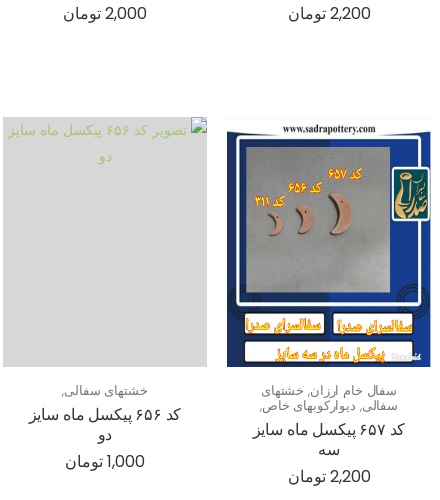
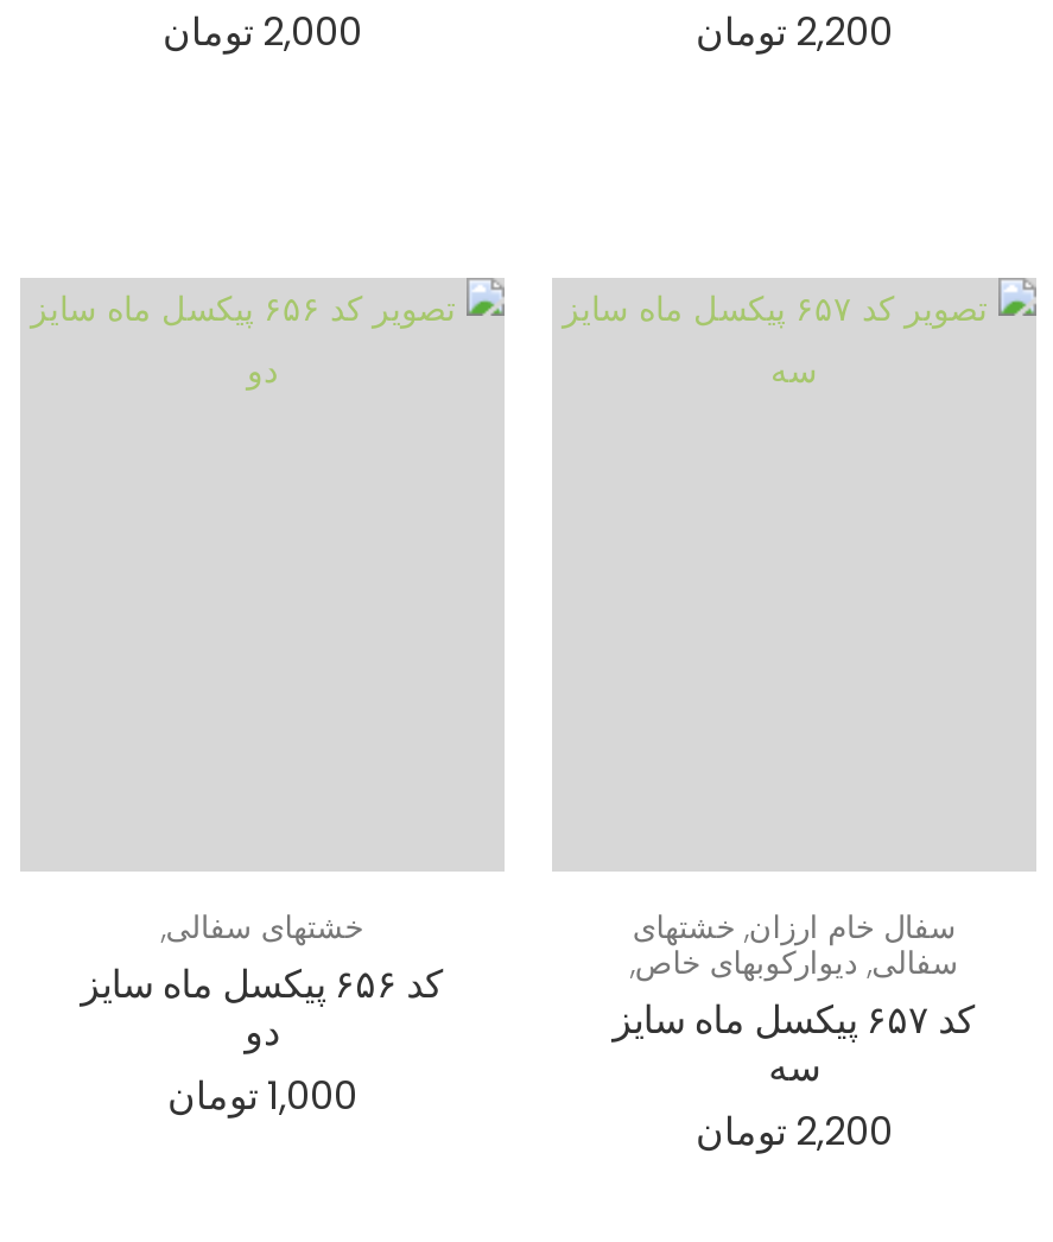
- [image]
